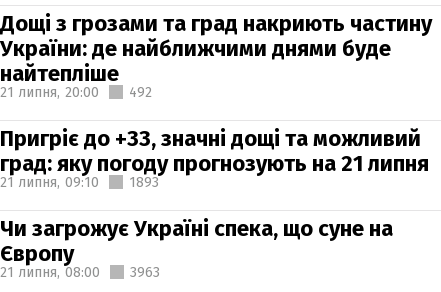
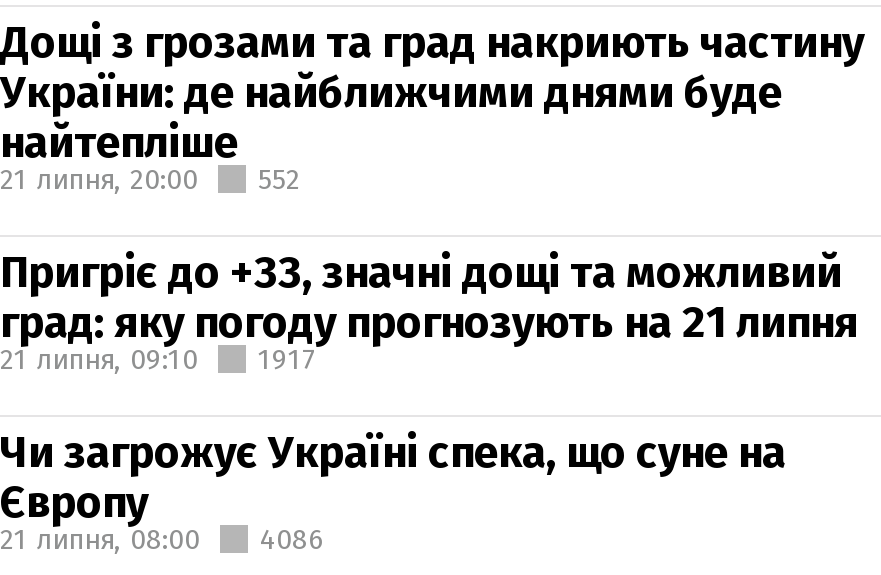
- 21 липня, 20:00 492
+ 21 липня, 20:00 552

- 1893
+ 1917

- 21 липня, 08:00 3963
+ 21 липня, 08:00 4086
